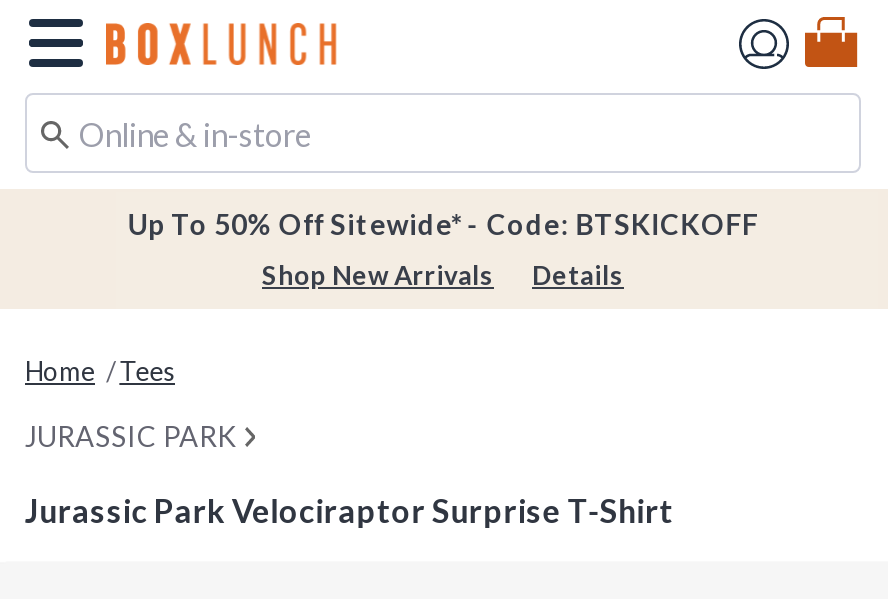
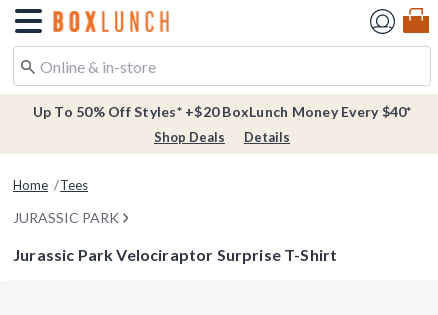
- Up To 50% Off Sitewide* - Code: BTSKICKOFF
+ Up To 50% Off Styles* +$20 BoxLunch Money Every $40*

- Shop New Arrivals
+ Shop Deals
